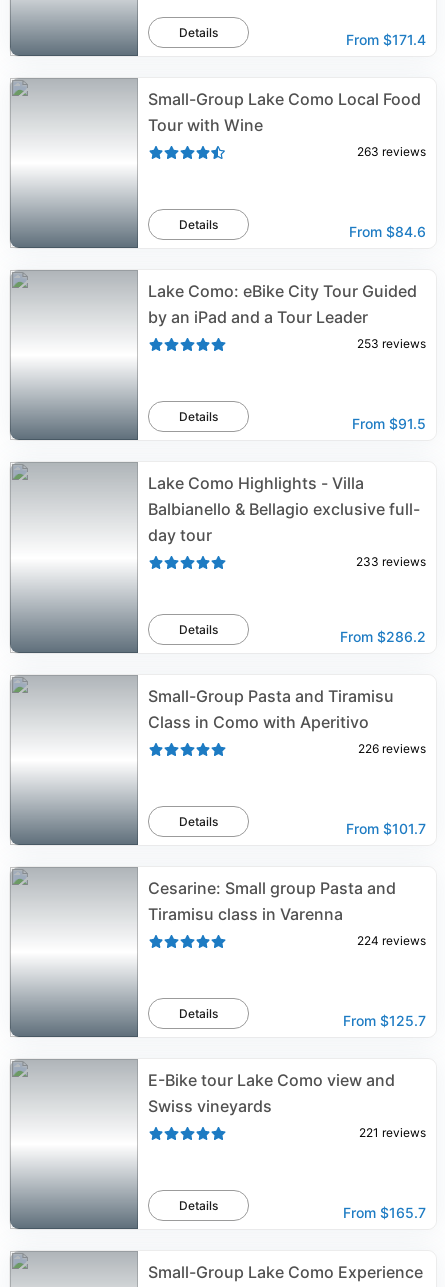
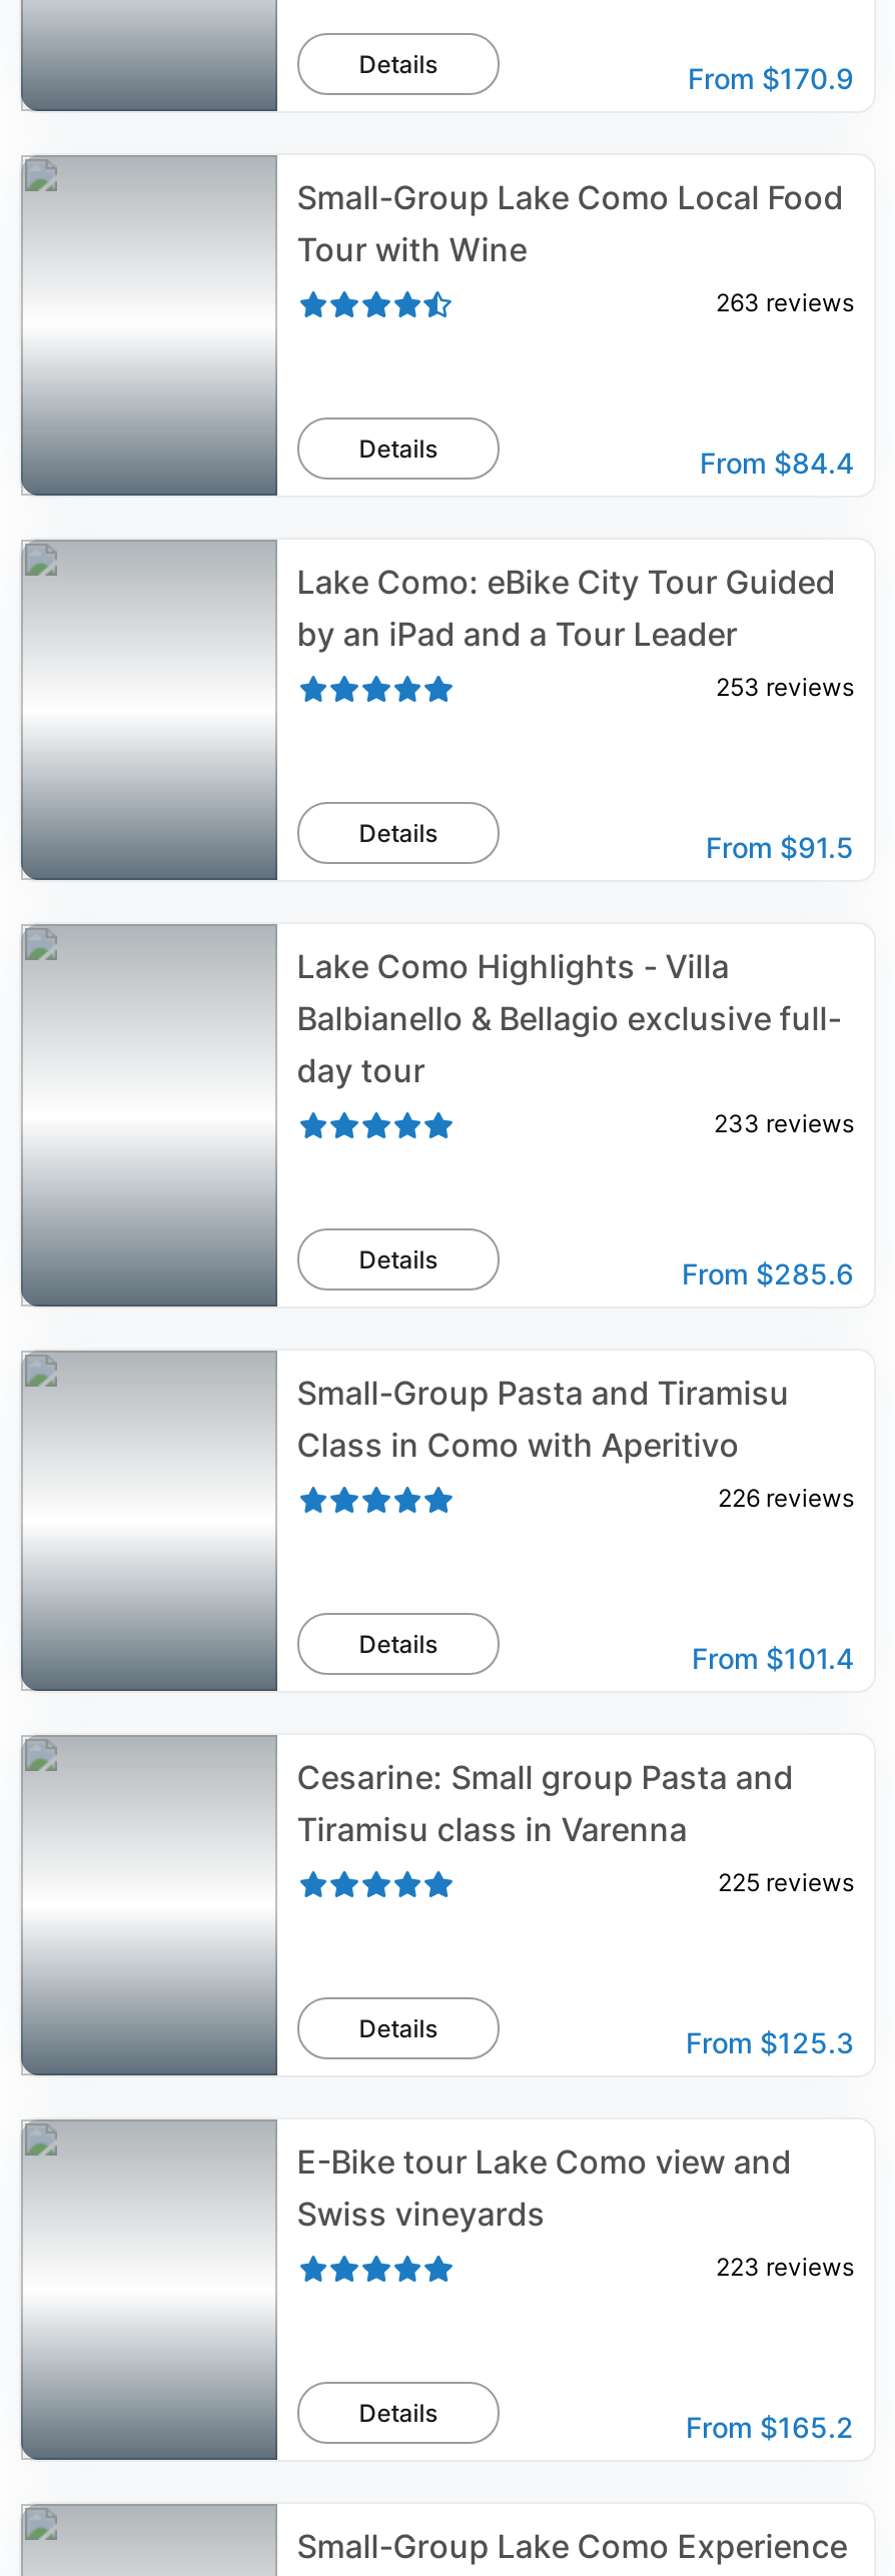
- From $171.4
+ From $170.9

- From $84.6
+ From $84.4

- From $286.2
+ From $285.6

- From $101.7
+ From $101.4

- 224 reviews
+ 225 reviews

- From $125.7
+ From $125.3

- 221 reviews
+ 223 reviews

- From $165.7
+ From $165.2
